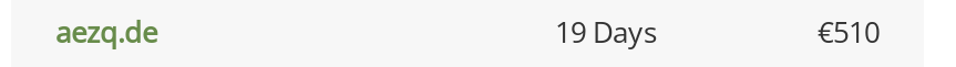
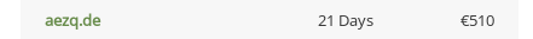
- 19 Days
+ 21 Days
